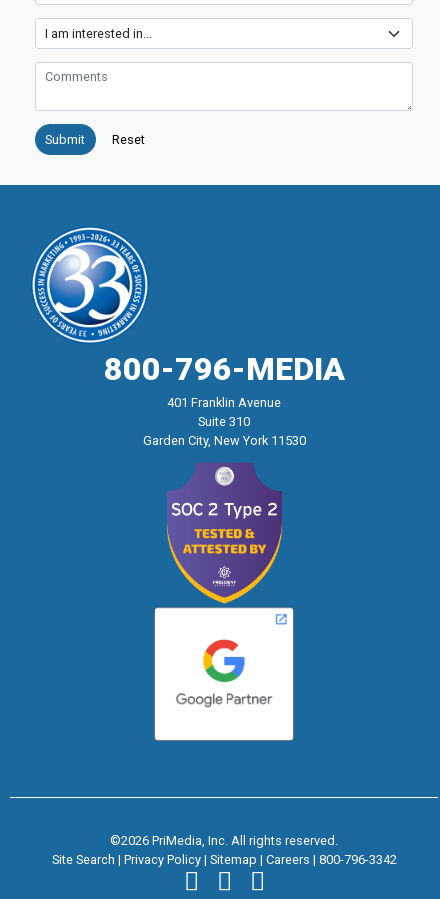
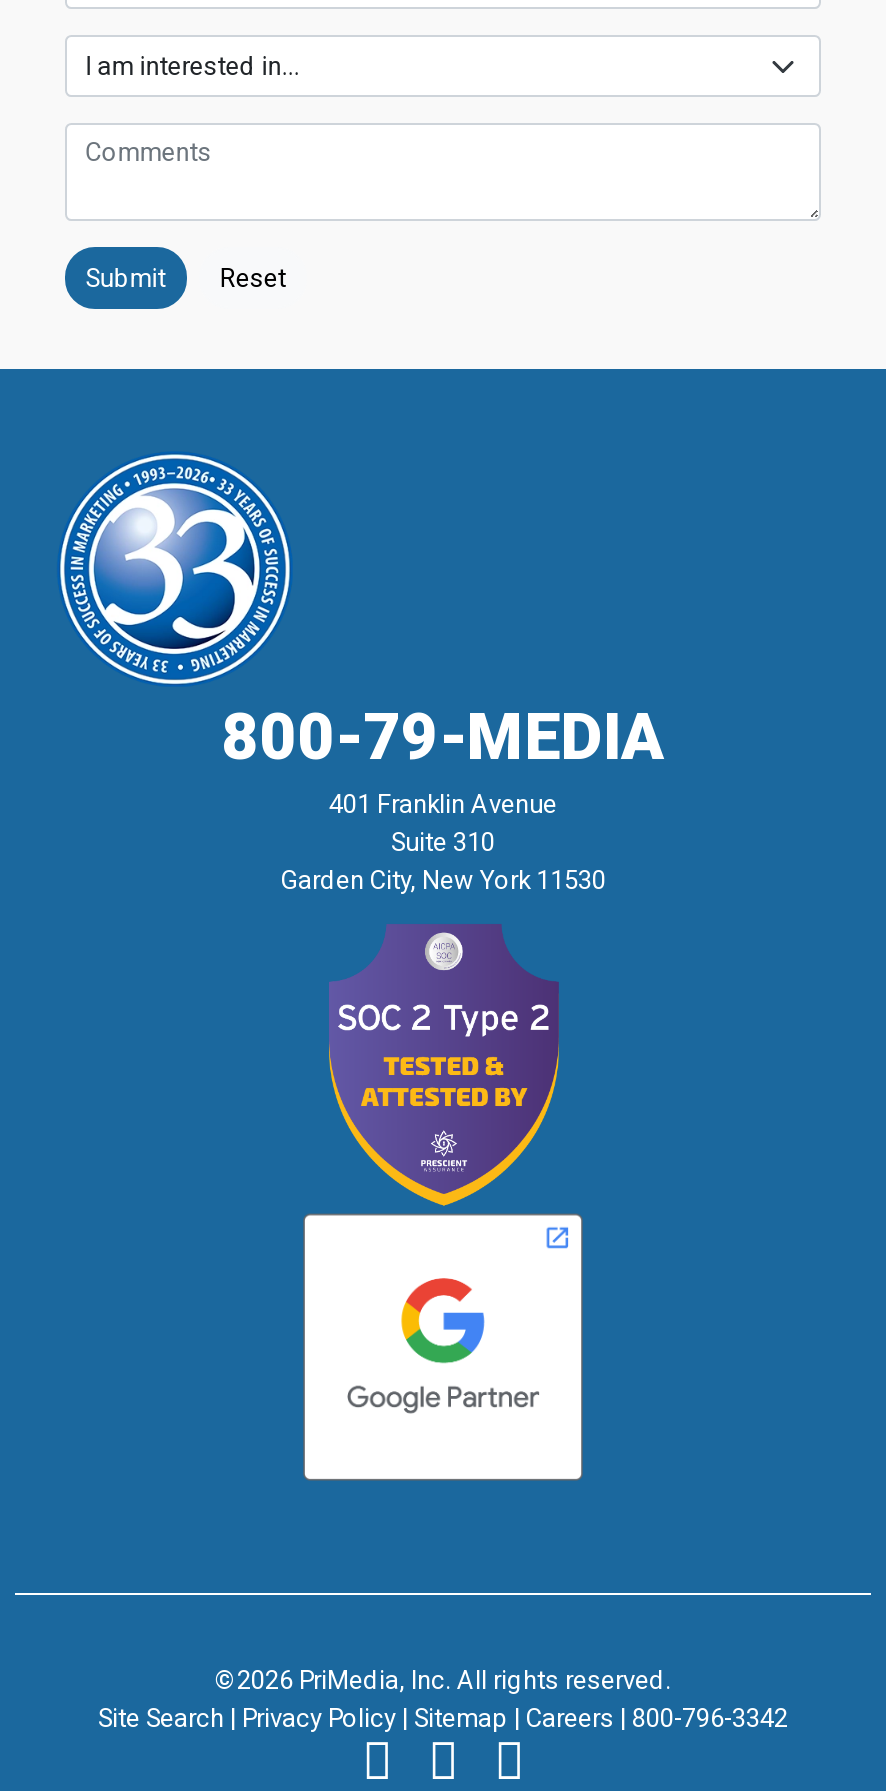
- 800-796-MEDIA
+ 800-79-MEDIA
